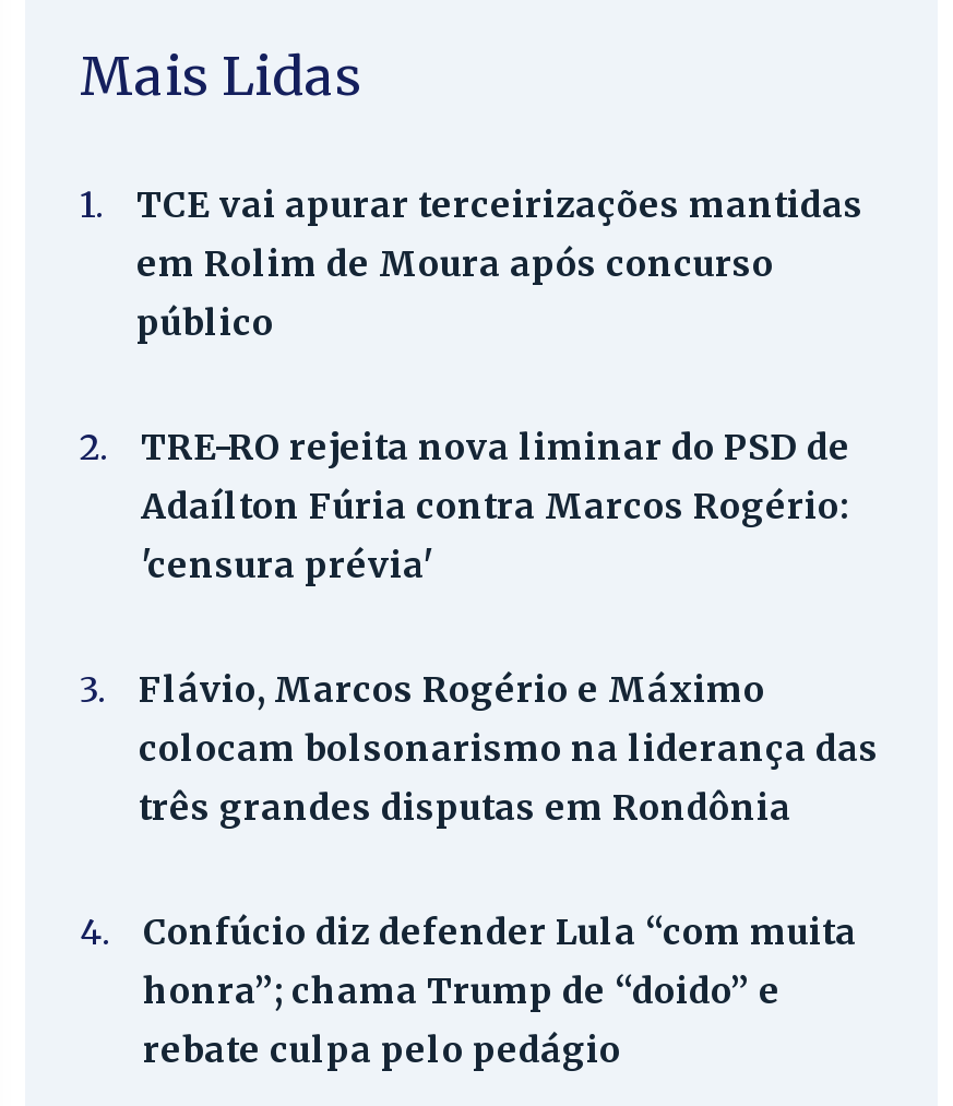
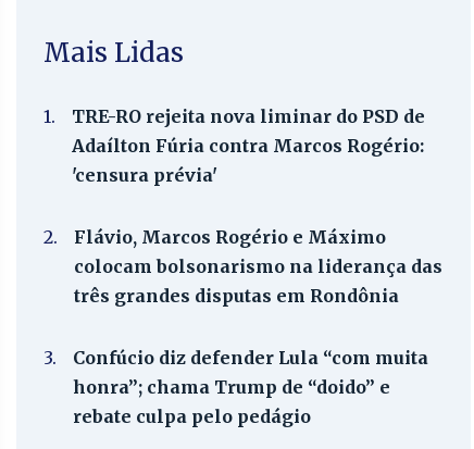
- TCE vai apurar terceirizações mantidas
- em Rolim de Moura após concurso
- público
- 2.

- 3. Flávio, Marcos Rogério e Máximo
+ 2. Flávio, Marcos Rogério e Máximo

- 4. Confúcio diz defender Lula “com muita
+ 3. Confúcio diz defender Lula “com muita
